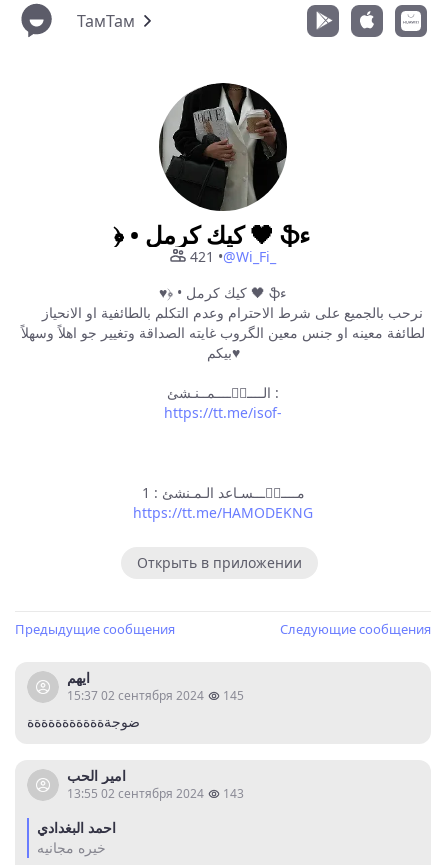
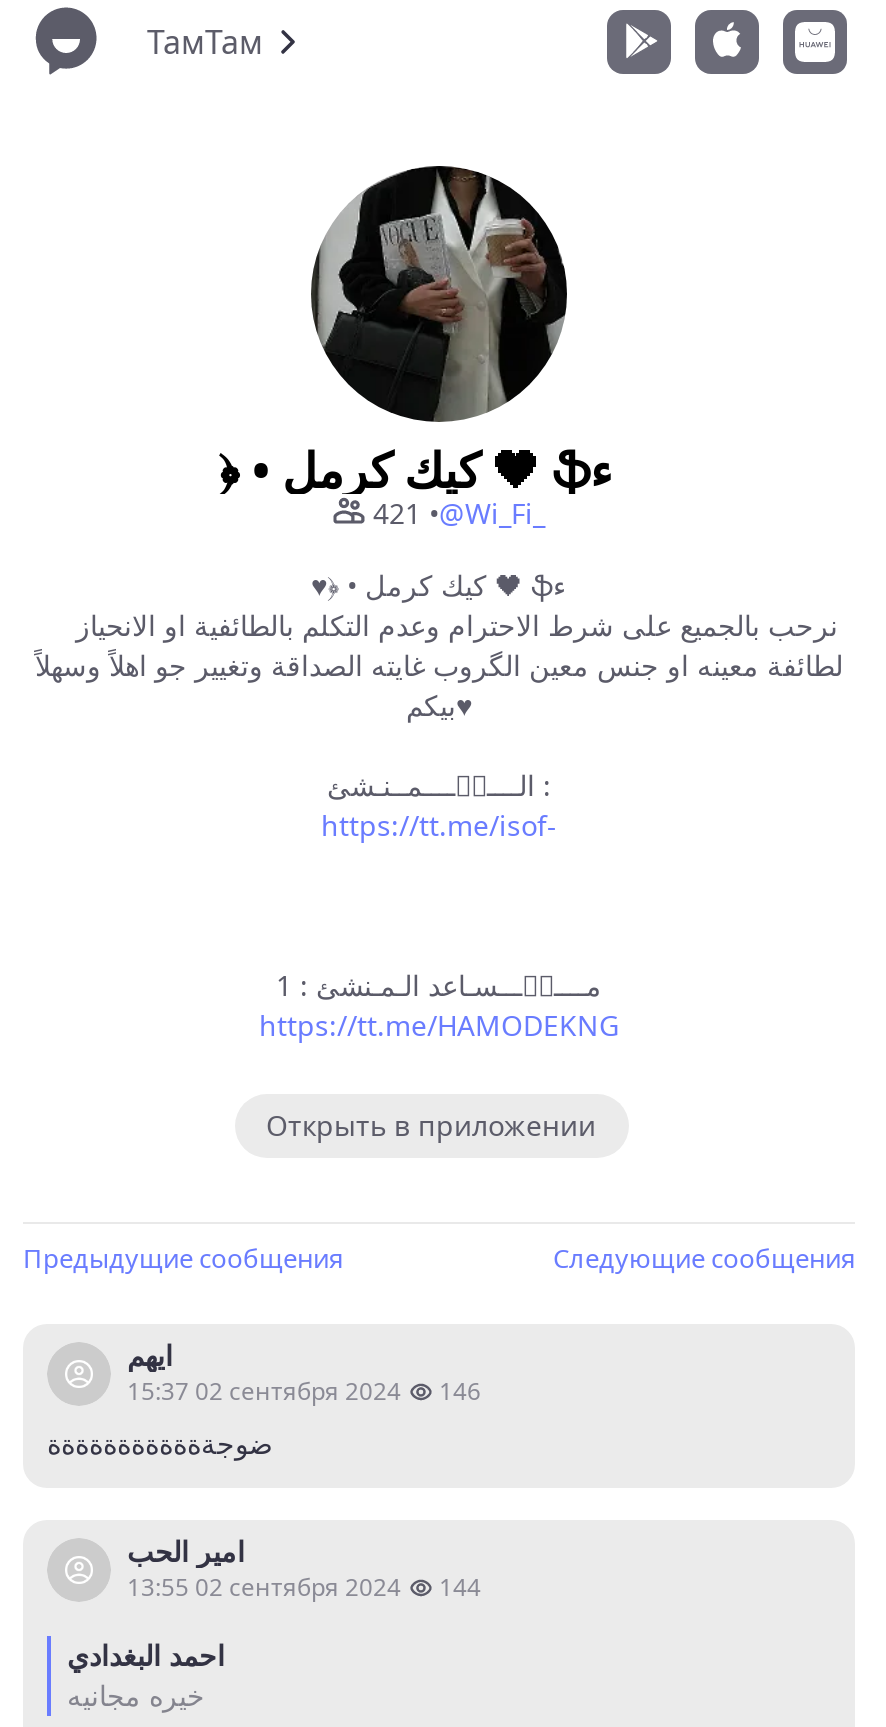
- 15:37 02 сентября 2024 145
+ 15:37 02 сентября 2024 146

- 13:55 02 сентября 2024 143
+ 13:55 02 сентября 2024 144
